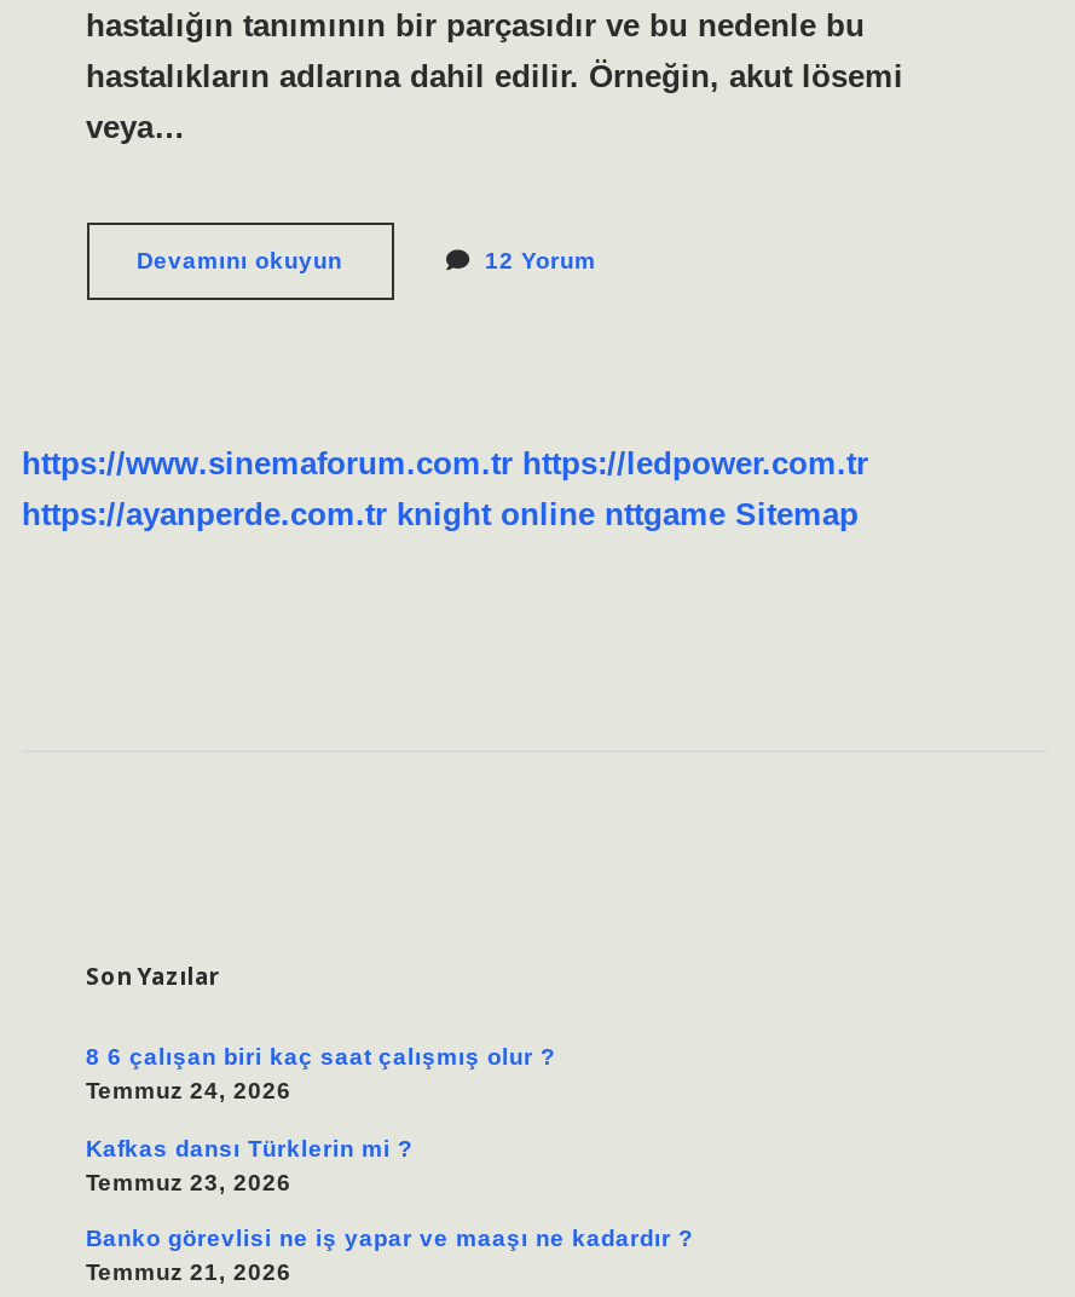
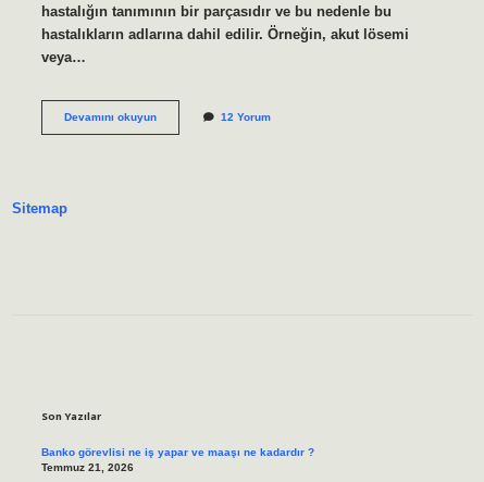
- https://www.sinemaforum.com.tr https://ledpower.com.tr
- https://ayanperde.com.tr knight online nttgame Sitemap
+ Sitemap

- 8 6 çalışan biri kaç saat çalışmış olur ?
- Temmuz 24, 2026
- Kafkas dansı Türklerin mi ?
- Temmuz 23, 2026
